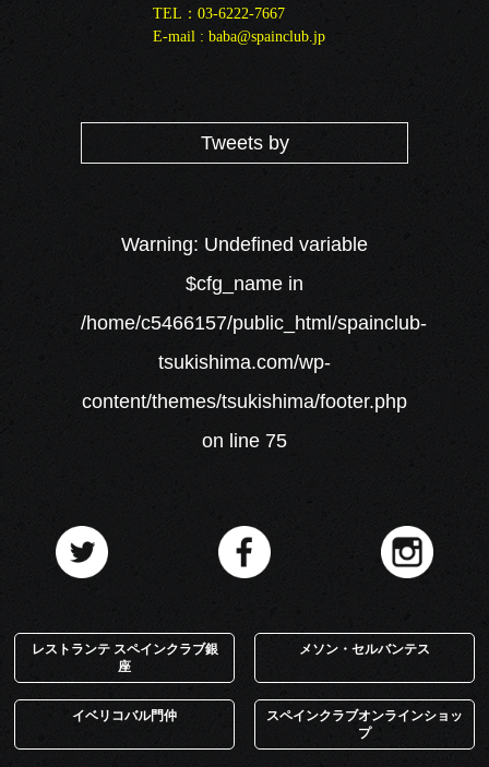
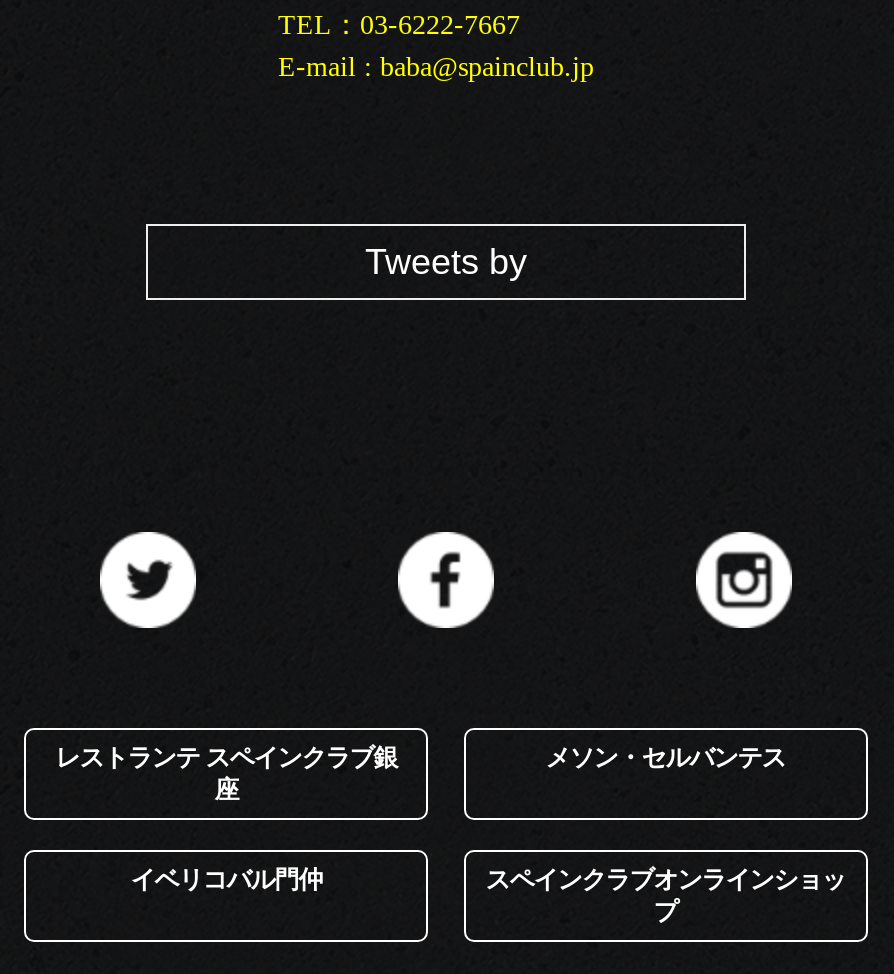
- Warning: Undefined variable
- $cfg_name in
- /home/c5466157/public_html/spainclub-
- tsukishima.com/wp-
- content/themes/tsukishima/footer.php
- on line 75
